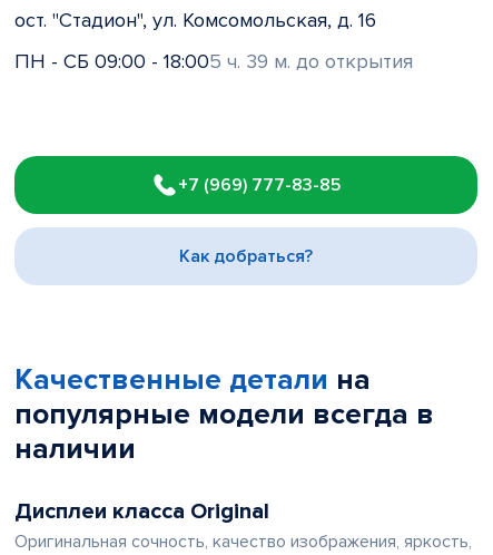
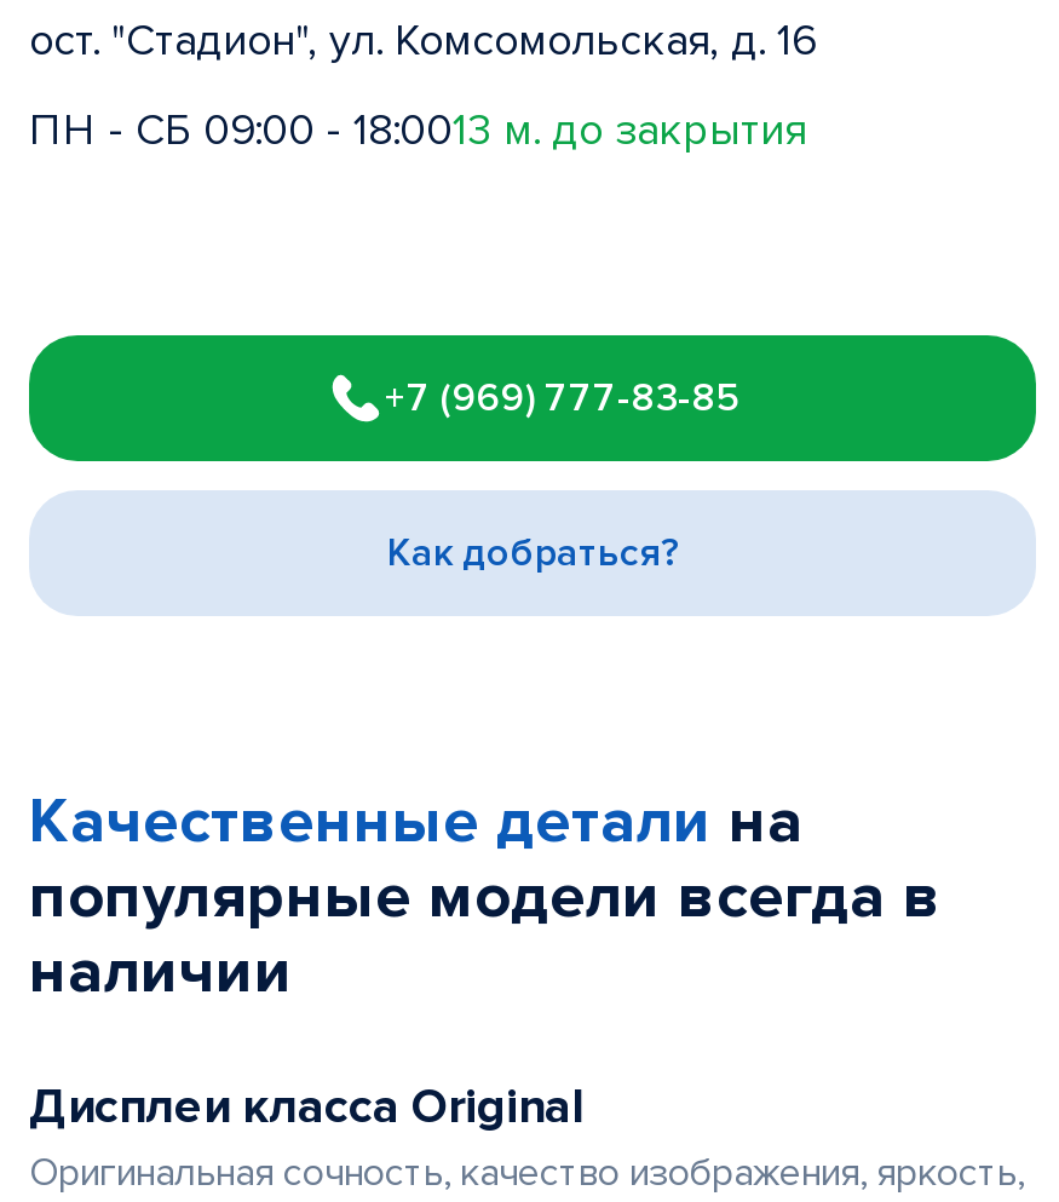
- ПН - СБ 09:00 - 18:005 ч. 39 м. до открытия
+ ПН - СБ 09:00 - 18:0013 м. до закрытия
